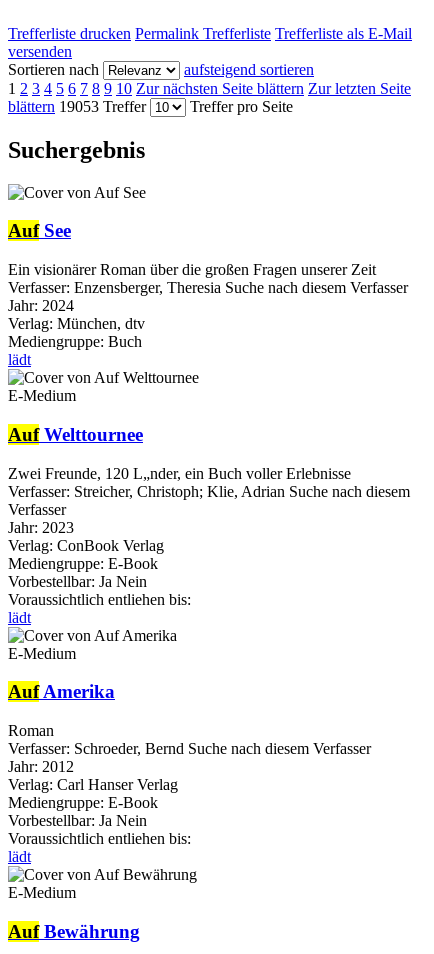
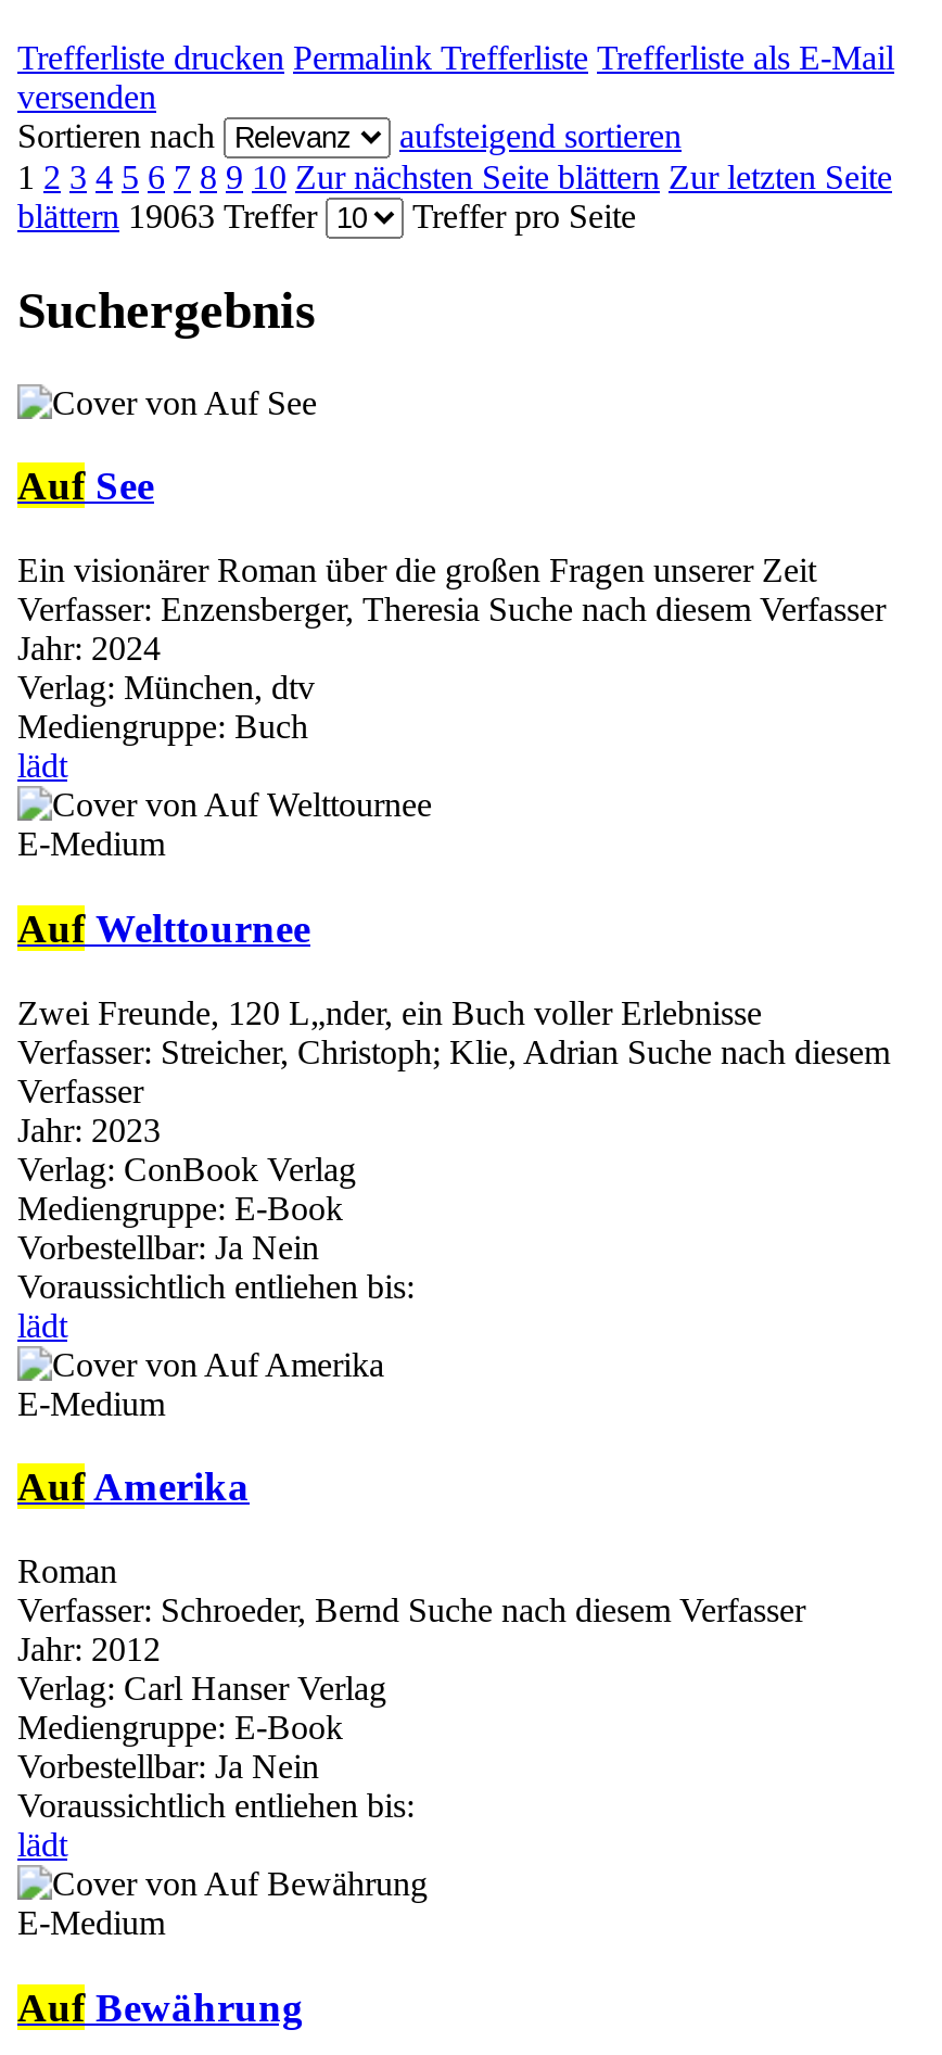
- blättern 19053 Treffer
+ blättern 19063 Treffer
